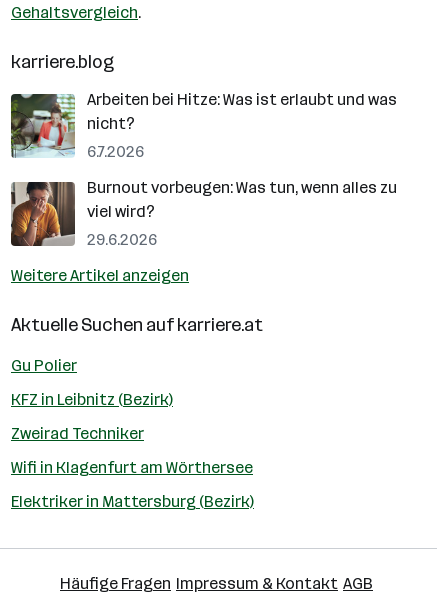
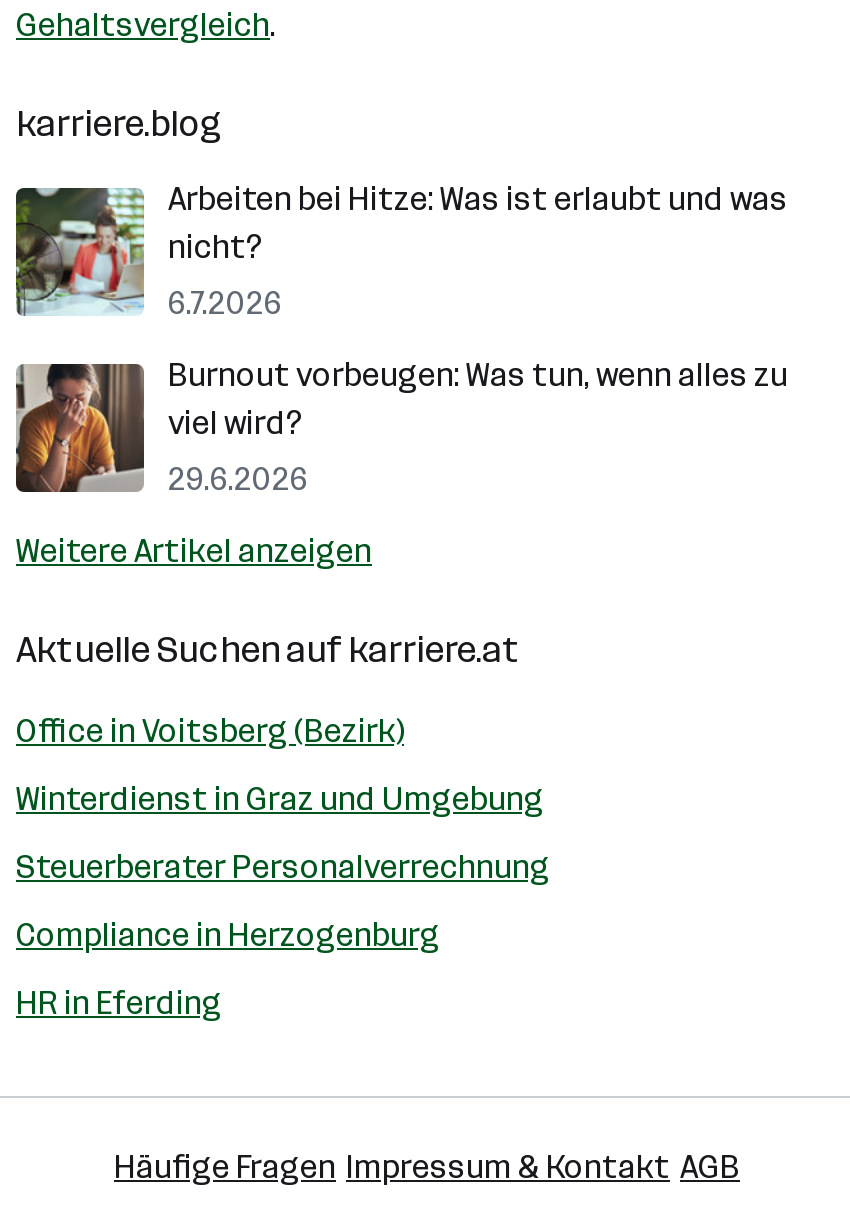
- Gu Polier
+ Office in Voitsberg (Bezirk)

- KFZ in Leibnitz (Bezirk)
+ Winterdienst in Graz und Umgebung

- Zweirad Techniker
+ Steuerberater Personalverrechnung

- Wifi in Klagenfurt am Wörthersee
+ Compliance in Herzogenburg

- Elektriker in Mattersburg (Bezirk)
+ HR in Eferding
